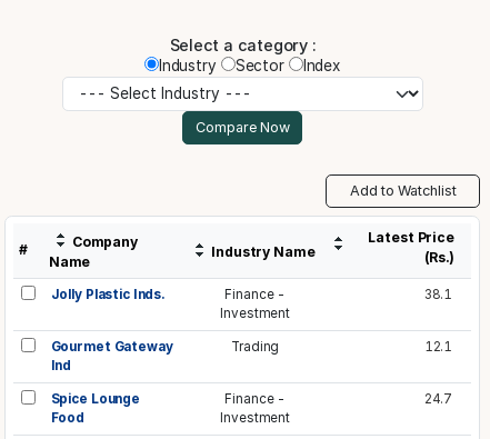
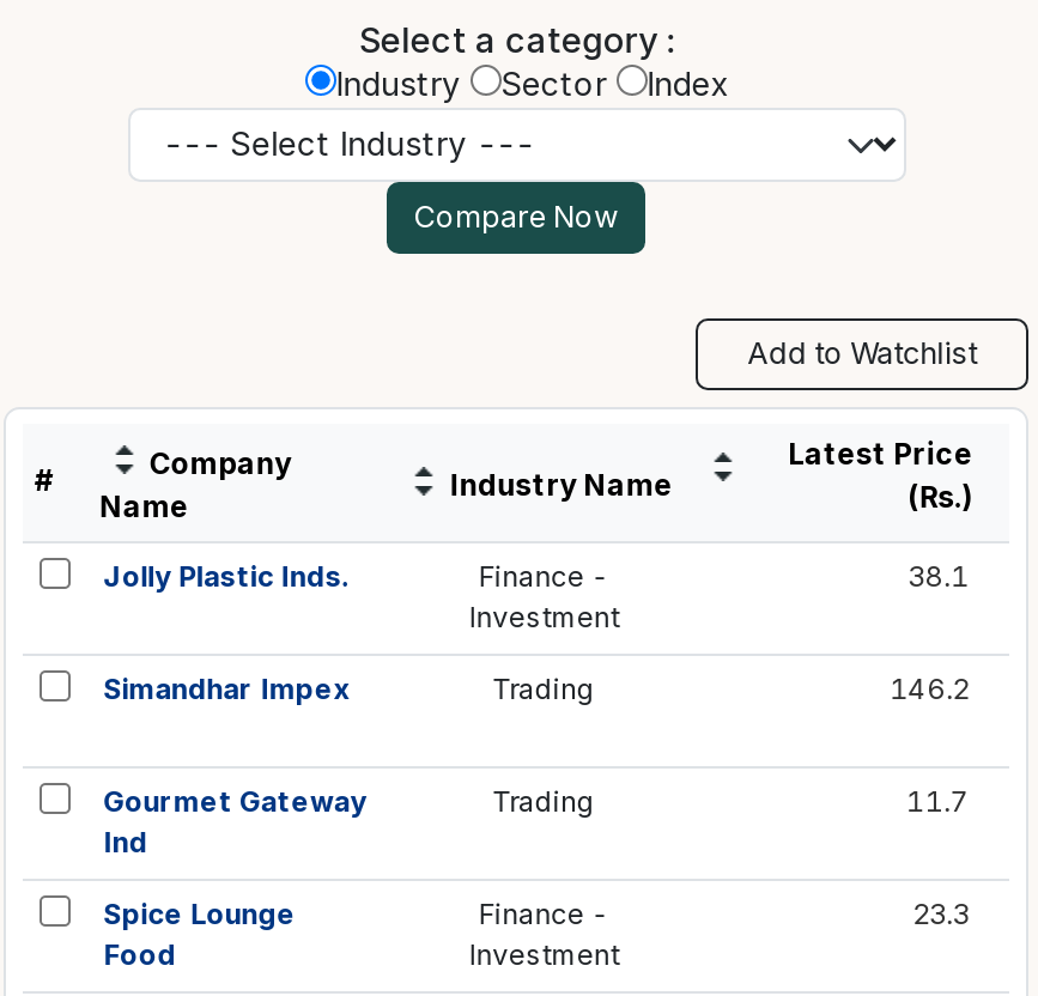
+ Simandhar Impex
+ Trading
+ 146.2

- 12.1
+ 11.7

- 24.7
+ 23.3
